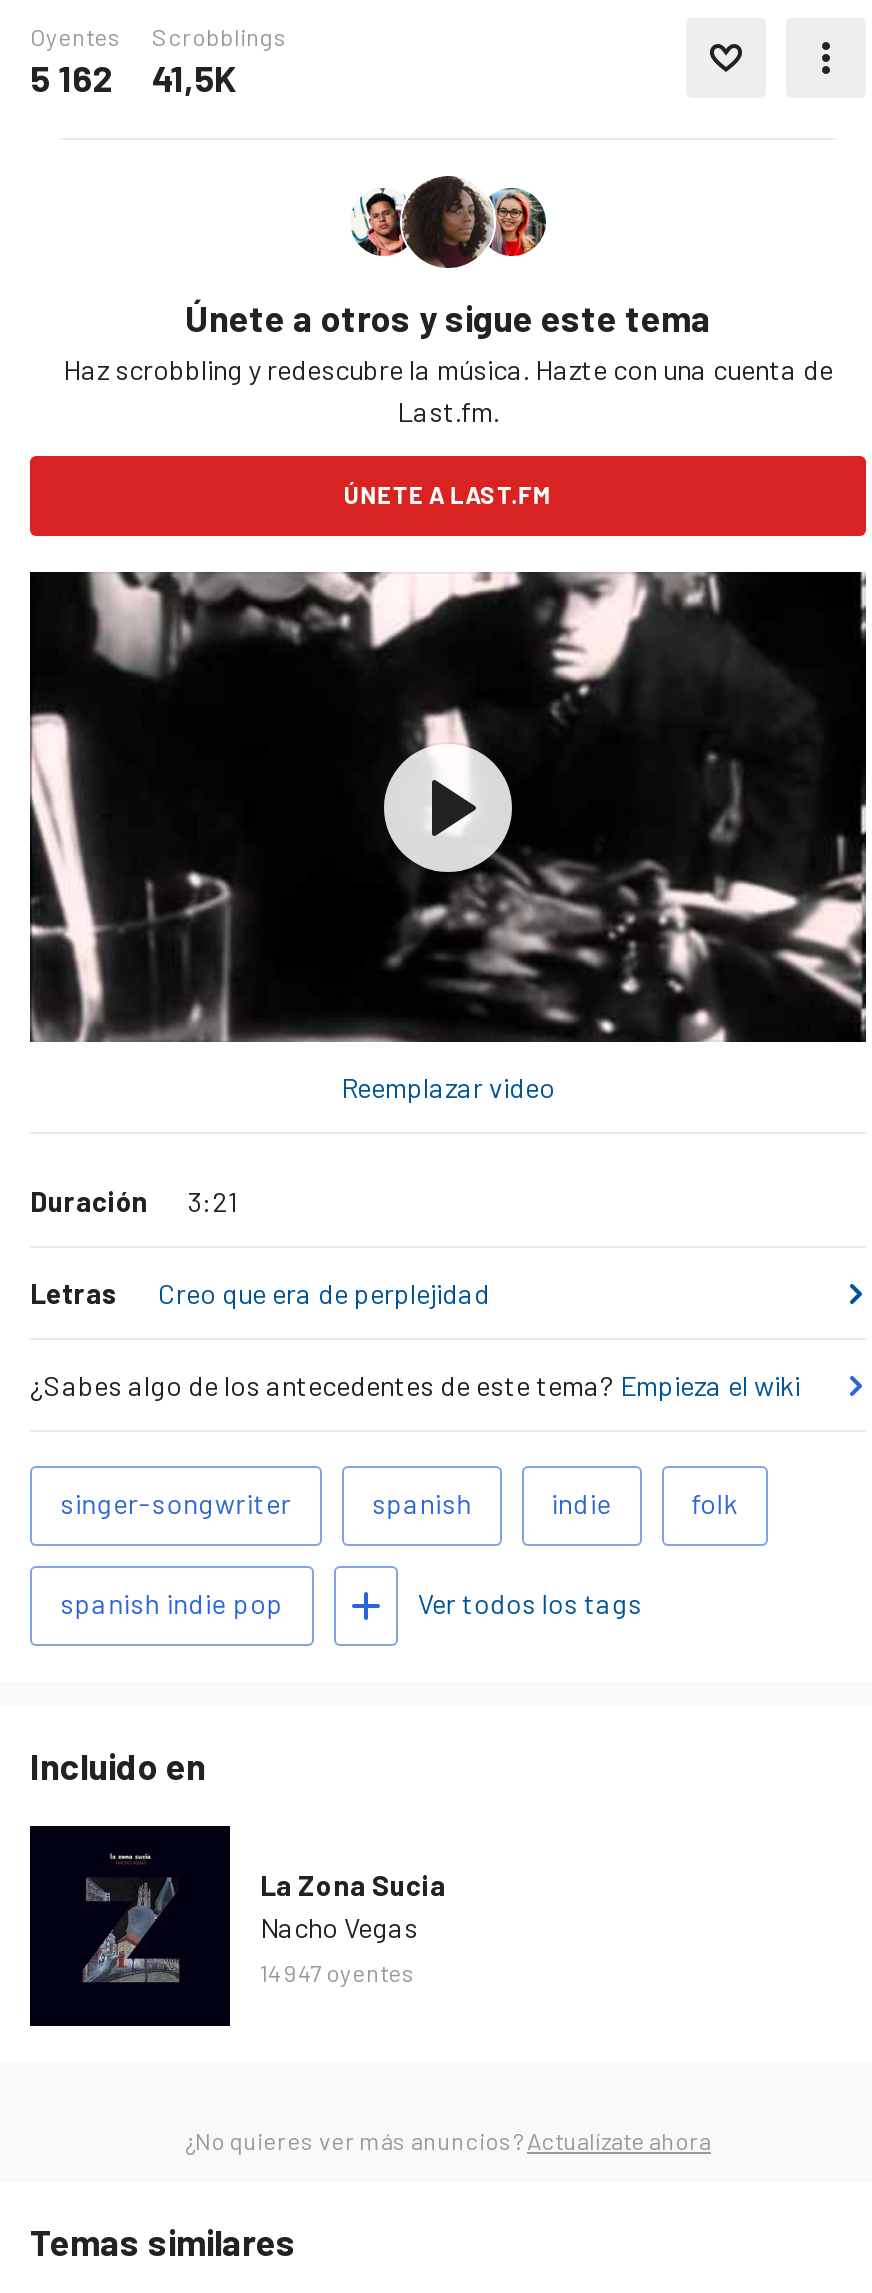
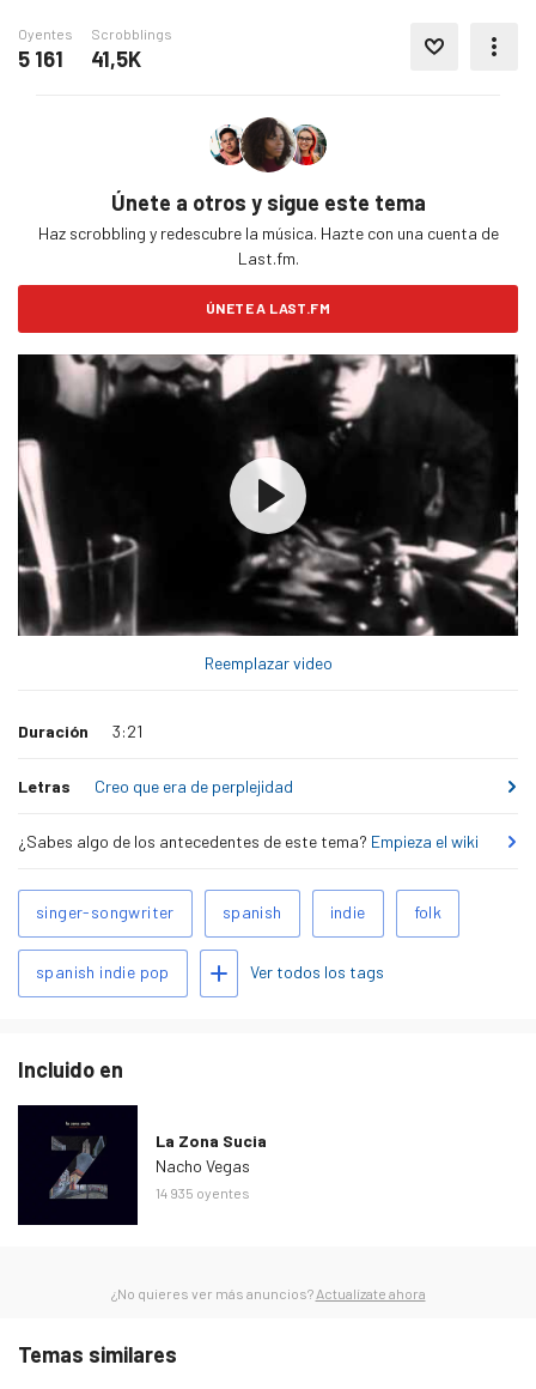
- 5 162 41,5K
+ 5 161 41,5K

- 14 947 oyentes
+ 14 935 oyentes
